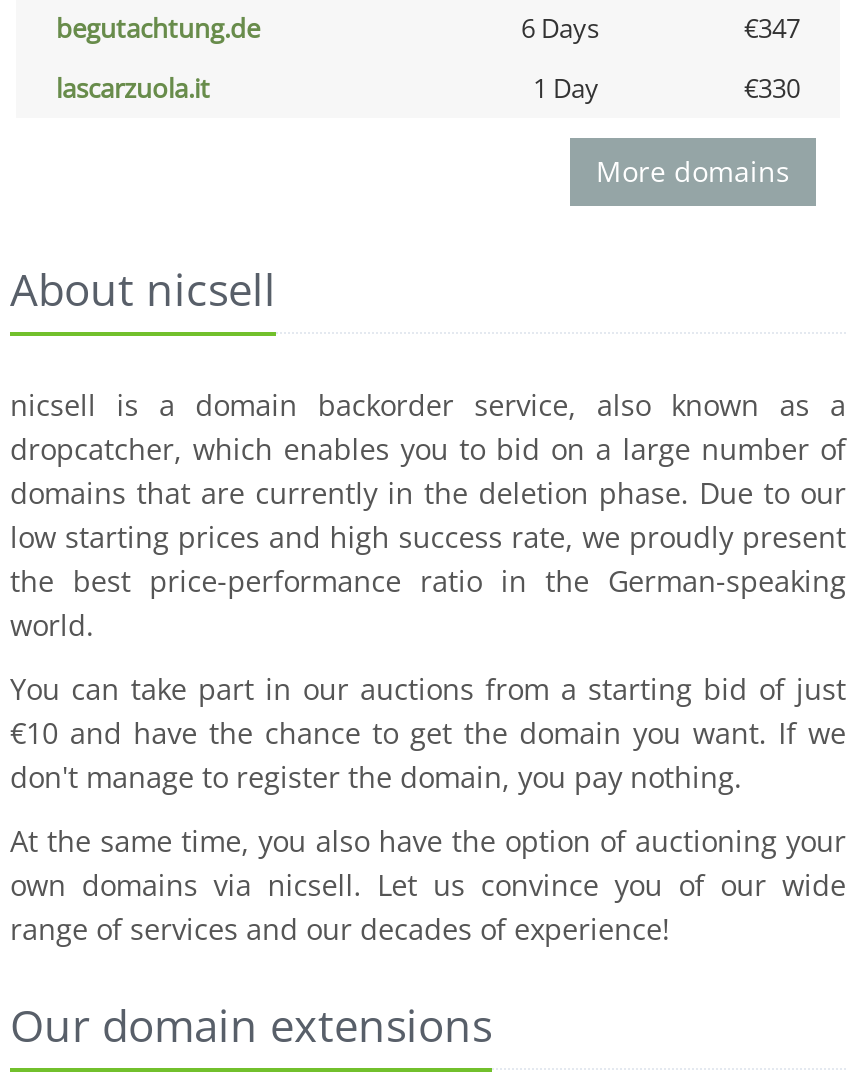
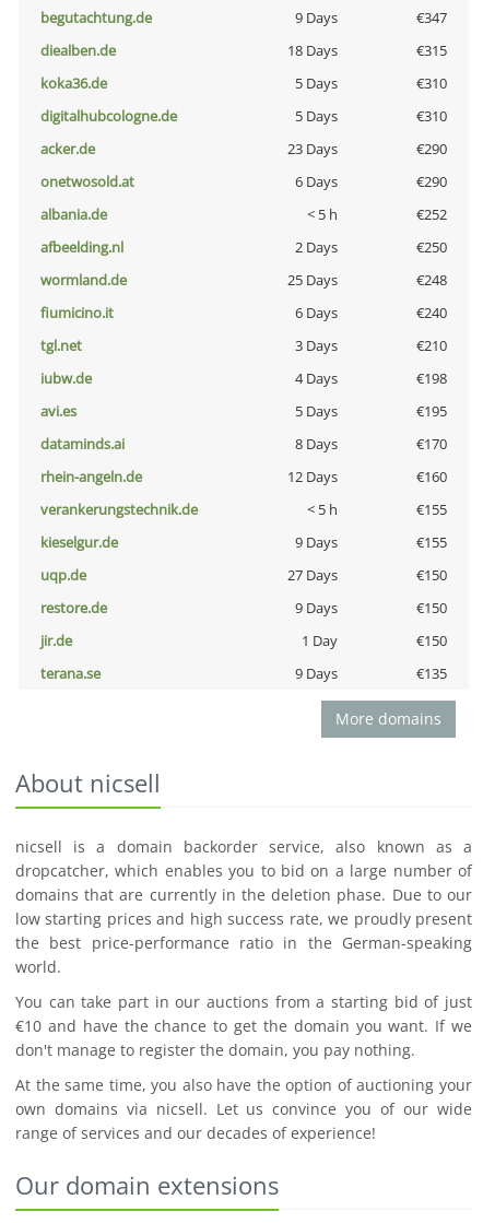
- 6 Days
+ 9 Days

- lascarzuola.it
+ diealben.de
+ 18 Days
+ €315
+ koka36.de
+ 5 Days
+ €310
+ digitalhubcologne.de
+ 5 Days
+ €310
+ acker.de
+ 23 Days
+ €290
+ onetwosold.at
+ 6 Days
+ €290
+ albania.de
+ < 5 h
+ €252
+ afbeelding.nl
+ 2 Days
+ €250
+ wormland.de
+ 25 Days
+ €248
+ fiumicino.it
+ 6 Days
+ €240
+ tgl.net
+ 3 Days
+ €210
+ iubw.de
+ 4 Days
+ €198
+ avi.es
+ 5 Days
+ €195
+ dataminds.ai
+ 8 Days
+ €170
+ rhein-angeln.de
+ 12 Days
+ €160
+ verankerungstechnik.de
+ < 5 h
+ €155
+ kieselgur.de
+ 9 Days
+ €155
+ uqp.de
+ 27 Days
+ €150
+ restore.de
+ 9 Days
+ €150
+ jir.de

- €330
+ €150
+ terana.se
+ 9 Days
+ €135
